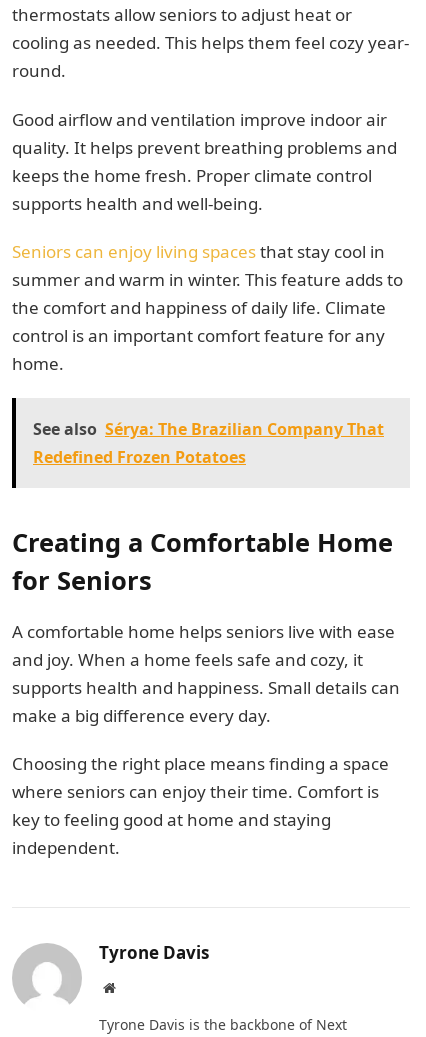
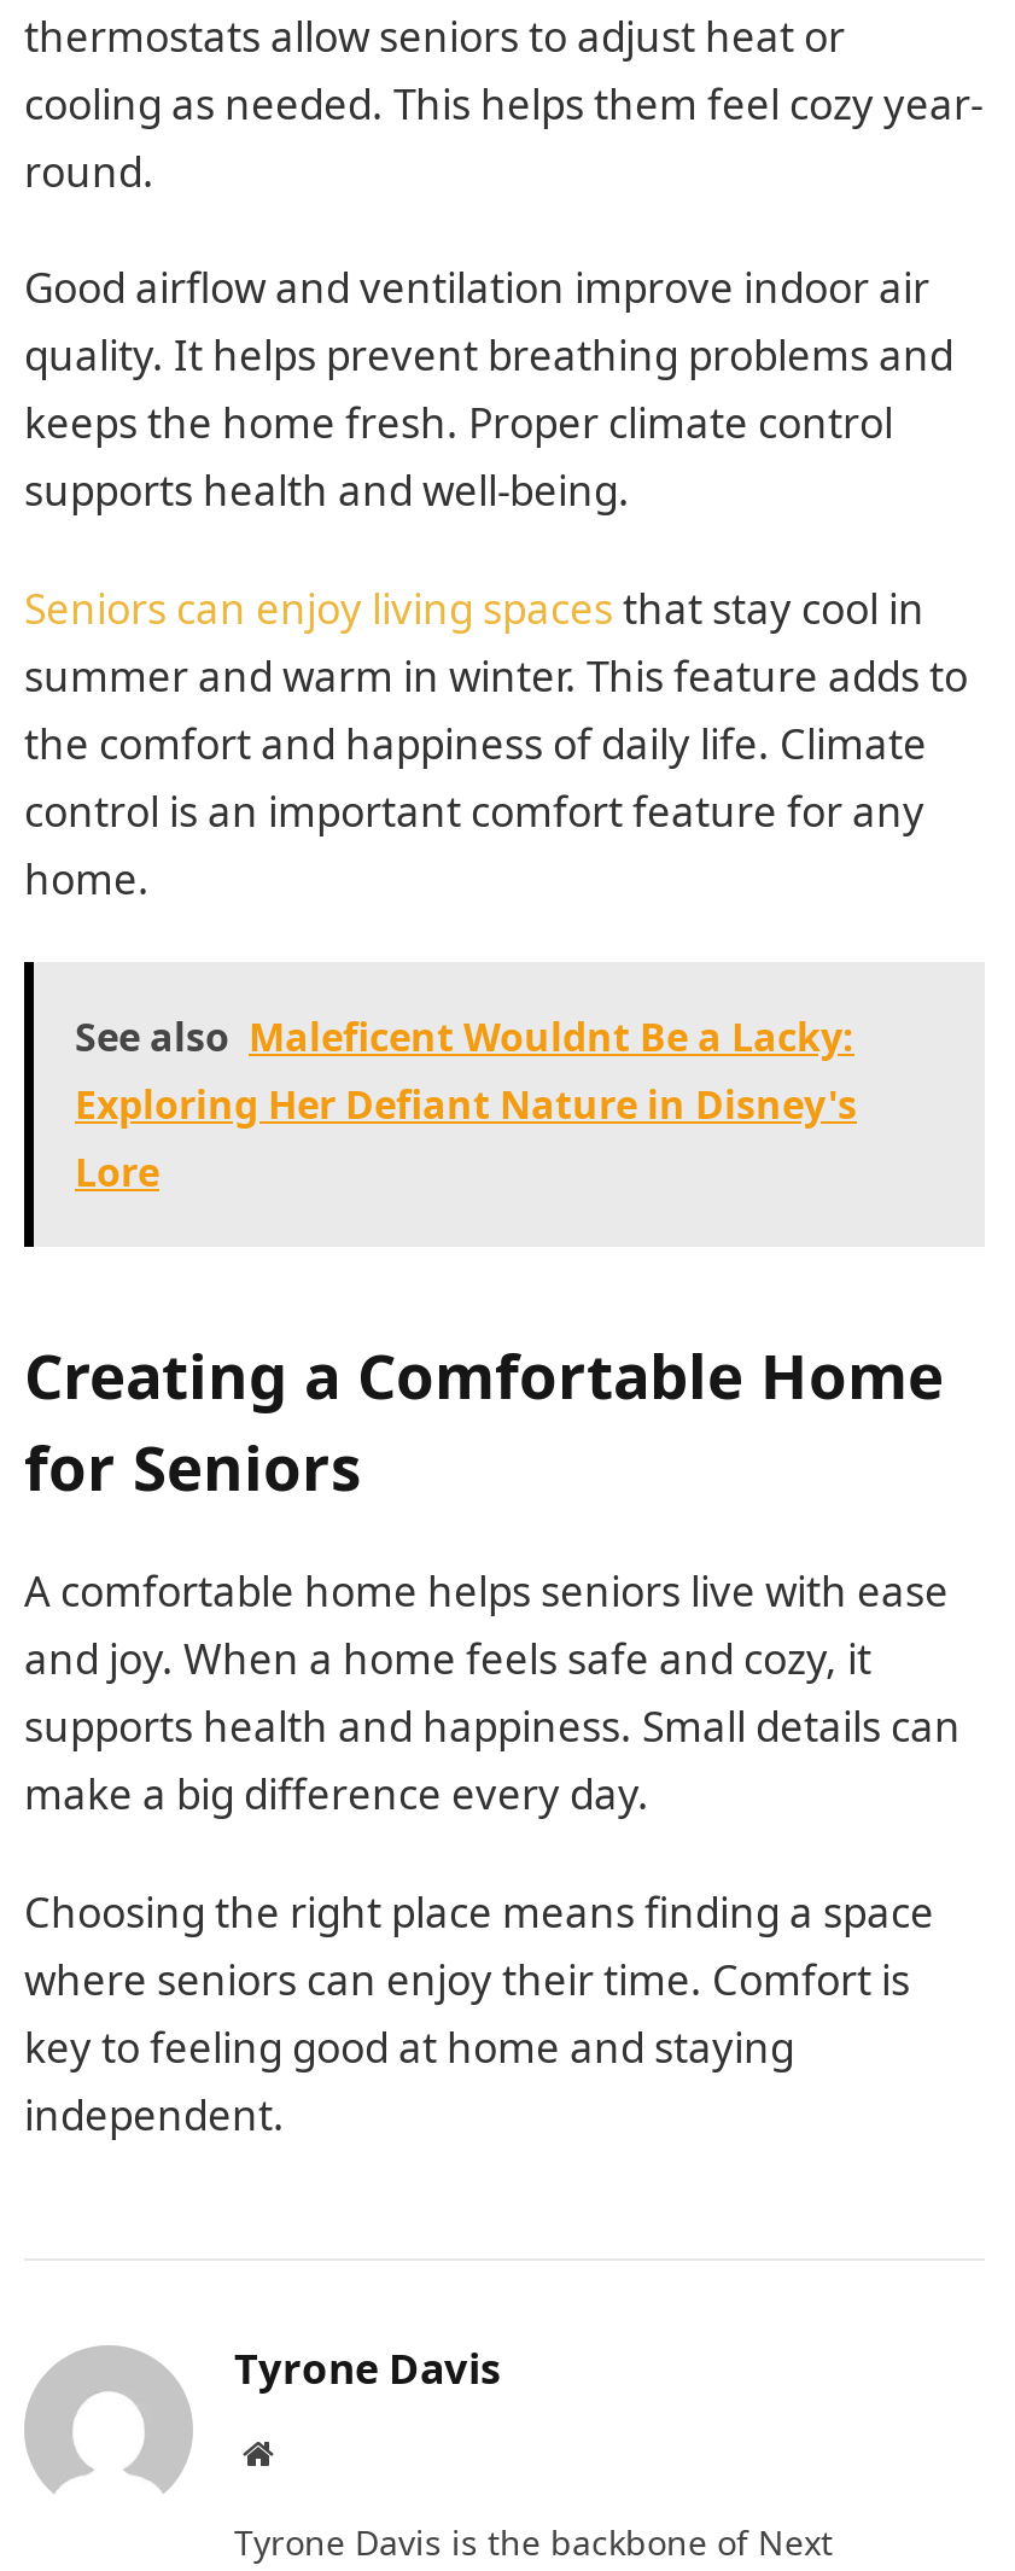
- See also Sérya: The Brazilian Company That
- Redefined Frozen Potatoes
+ See also Maleficent Wouldnt Be a Lacky:
+ Exploring Her Defiant Nature in Disney's
+ Lore
